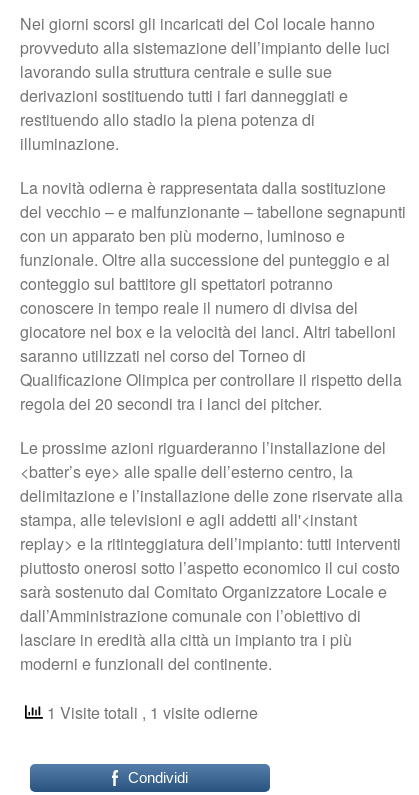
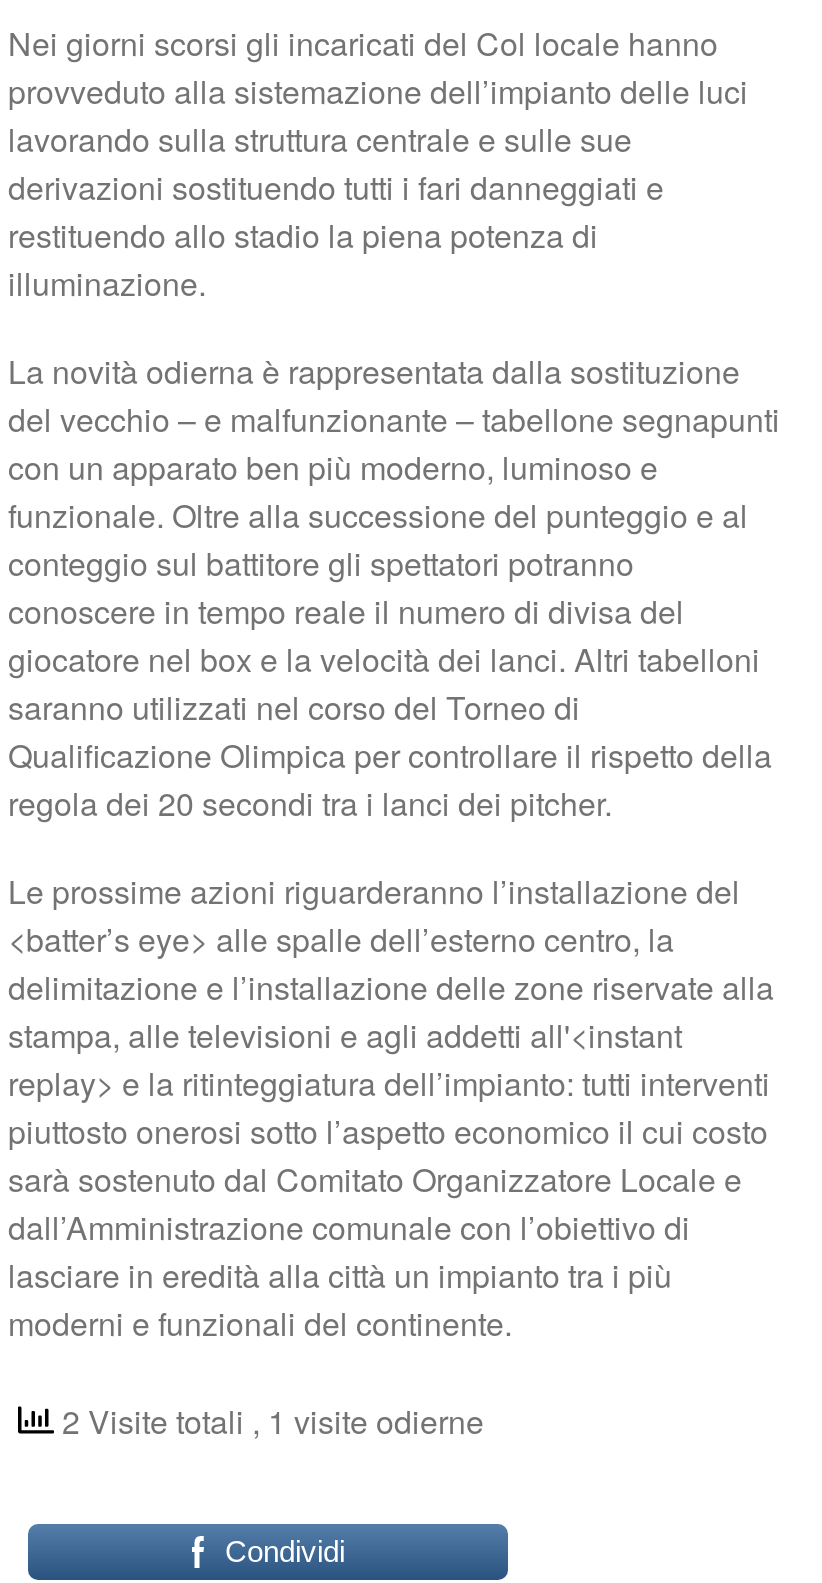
- 1 Visite totali, 1 visite odierne
+ 2 Visite totali, 1 visite odierne
